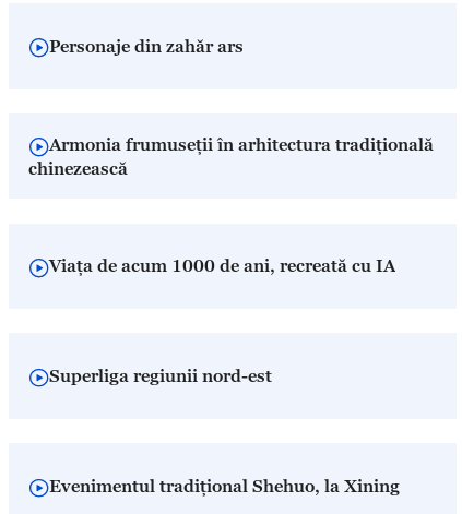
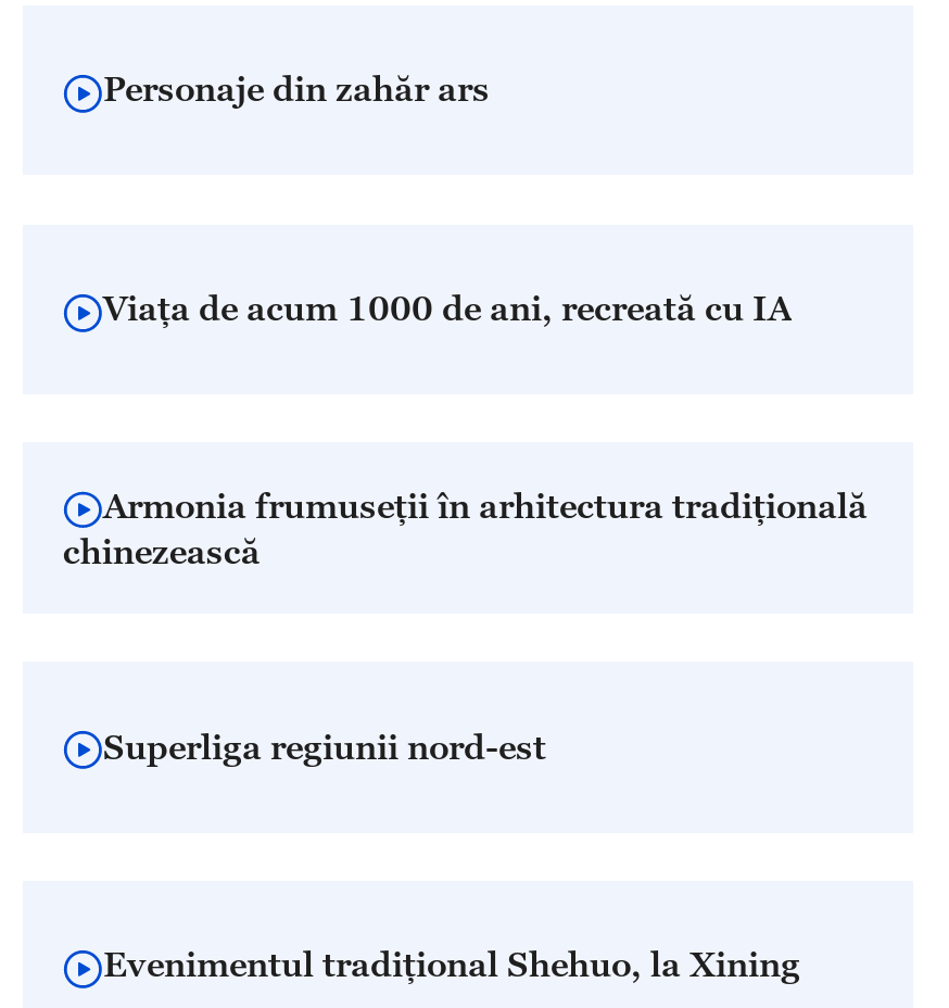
moved down: Armonia frumuseții în arhitectura tradițională | chinezească

moved up: Viața de acum 1000 de ani, recreată cu IA
